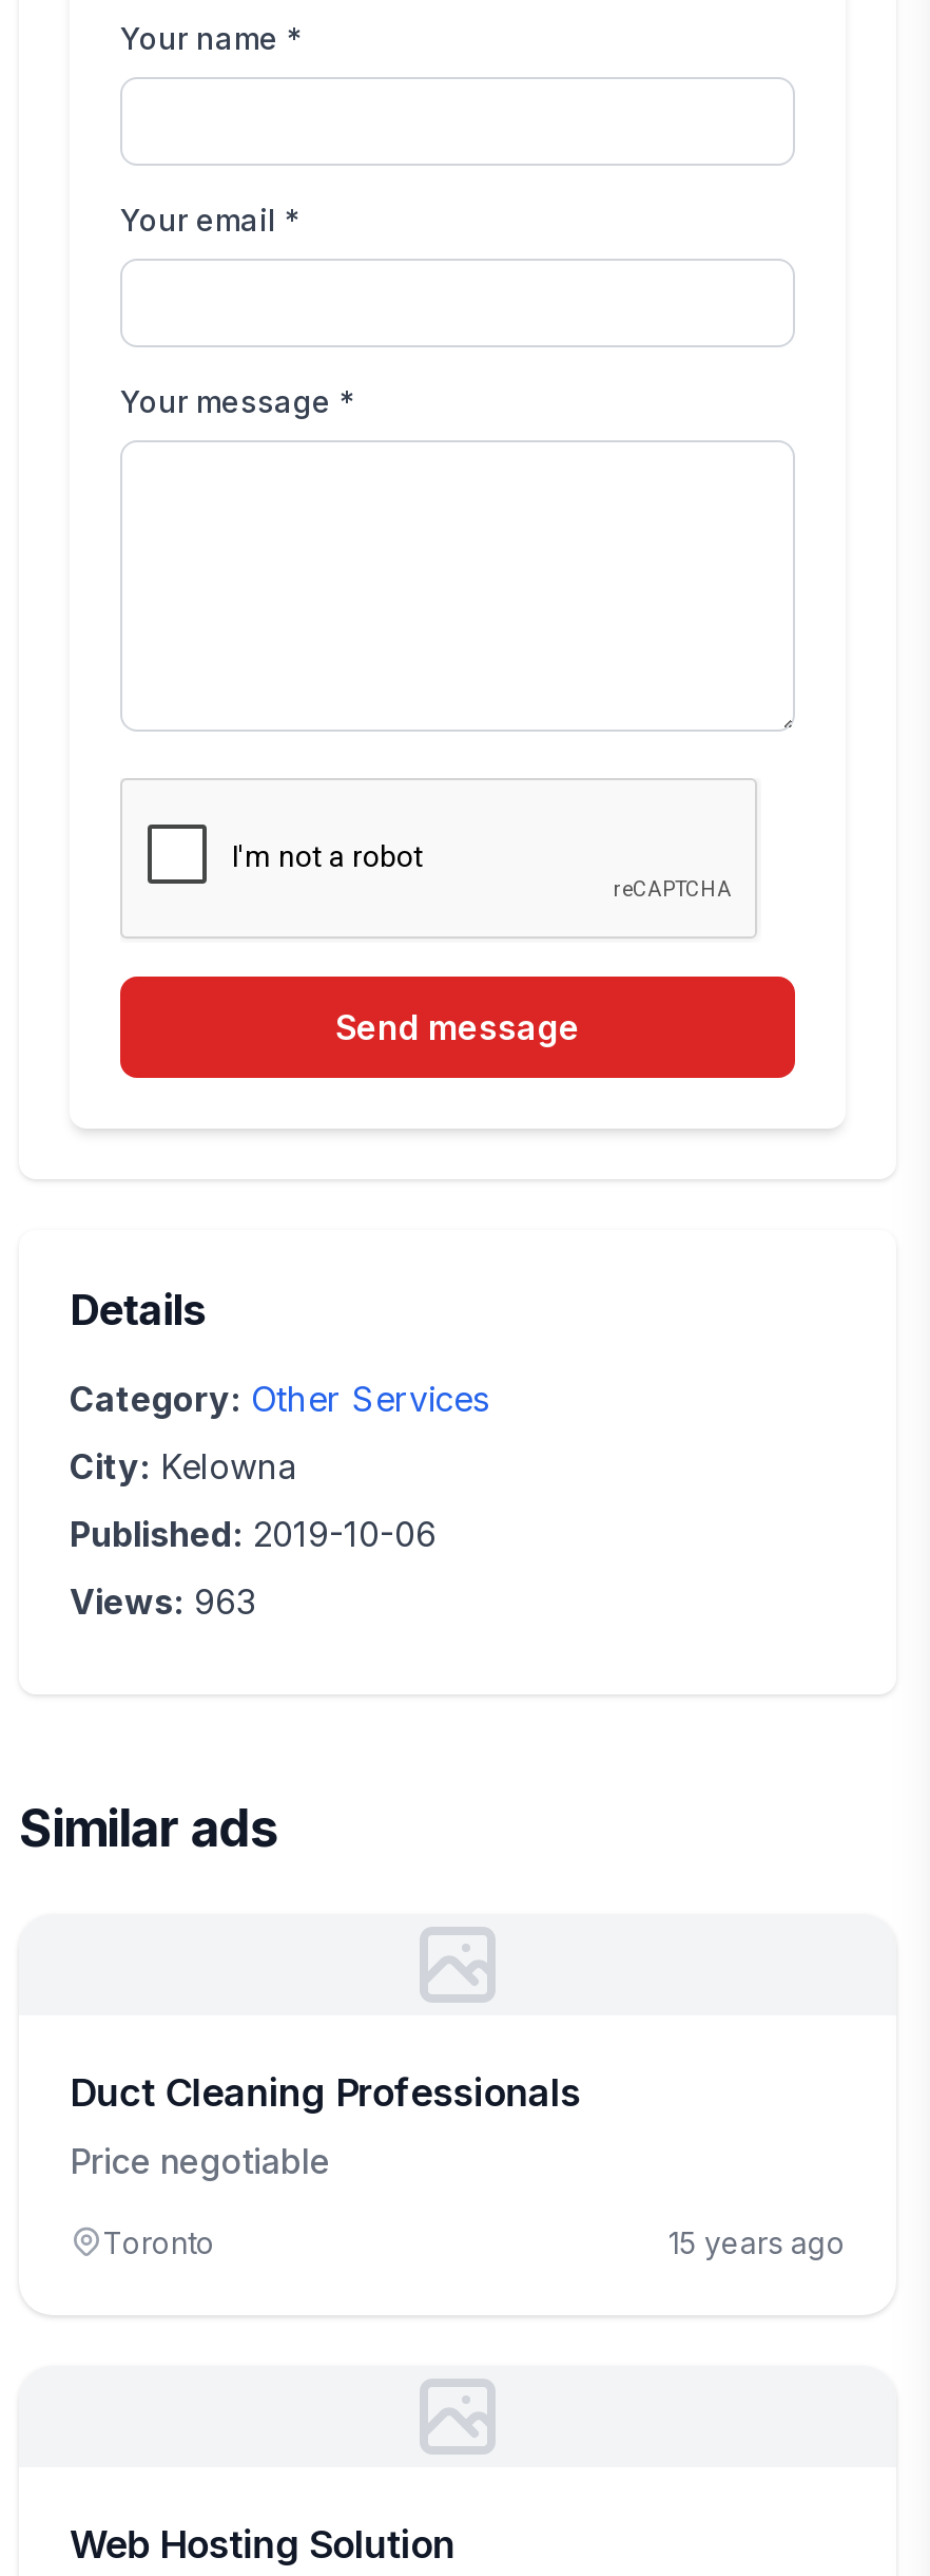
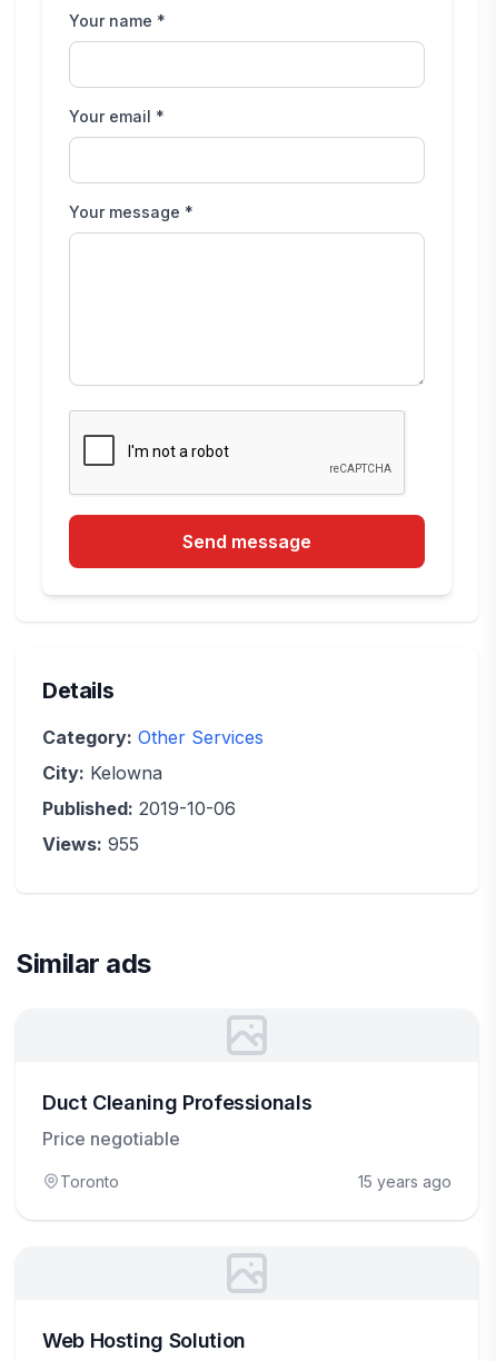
- Views: 963
+ Views: 955
